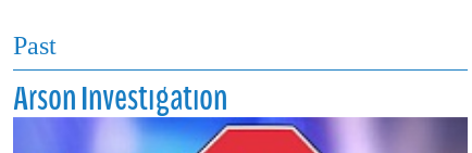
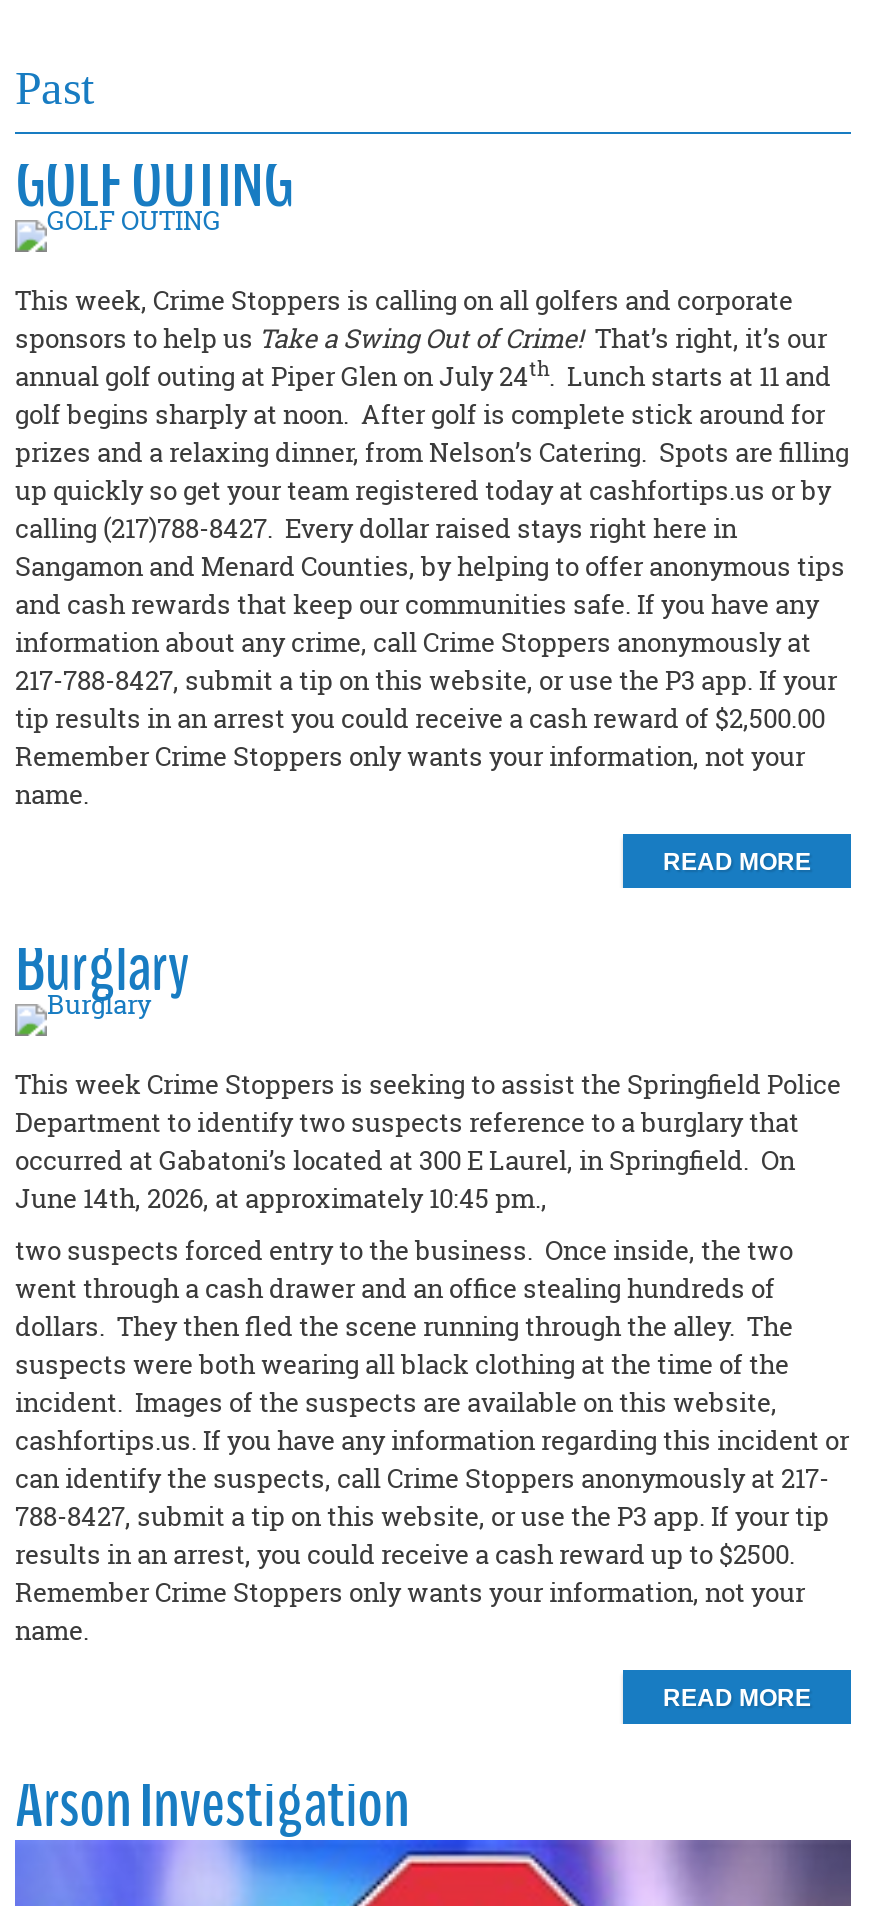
+ GOLF OUTING
+ This week, Crime Stoppers is calling on all golfers and corporate
+ sponsors to help us Take a Swing Out of Crime! That’s right, it’s our
+ annual golf outing at Piper Glen on July 24th. Lunch starts at 11 and
+ golf begins sharply at noon. After golf is complete stick around for
+ prizes and a relaxing dinner, from Nelson’s Catering. Spots are filling
+ up quickly so get your team registered today at cashfortips.us or by
+ calling (217)788-8427. Every dollar raised stays right here in
+ Sangamon and Menard Counties, by helping to offer anonymous tips
+ and cash rewards that keep our communities safe. If you have any
+ information about any crime, call Crime Stoppers anonymously at
+ 217-788-8427, submit a tip on this website, or use the P3 app. If your
+ tip results in an arrest you could receive a cash reward of $2,500.00
+ Remember Crime Stoppers only wants your information, not your
+ name.
+ READ MORE
+ Burglary
+ This week Crime Stoppers is seeking to assist the Springfield Police
+ Department to identify two suspects reference to a burglary that
+ occurred at Gabatoni’s located at 300 E Laurel, in Springfield. On
+ June 14th, 2026, at approximately 10:45 pm.,
+ two suspects forced entry to the business. Once inside, the two
+ went through a cash drawer and an office stealing hundreds of
+ dollars. They then fled the scene running through the alley. The
+ suspects were both wearing all black clothing at the time of the
+ incident. Images of the suspects are available on this website,
+ cashfortips.us. If you have any information regarding this incident or
+ can identify the suspects, call Crime Stoppers anonymously at 217-
+ 788-8427, submit a tip on this website, or use the P3 app. If your tip
+ results in an arrest, you could receive a cash reward up to $2500.
+ Remember Crime Stoppers only wants your information, not your
+ name.
+ READ MORE
